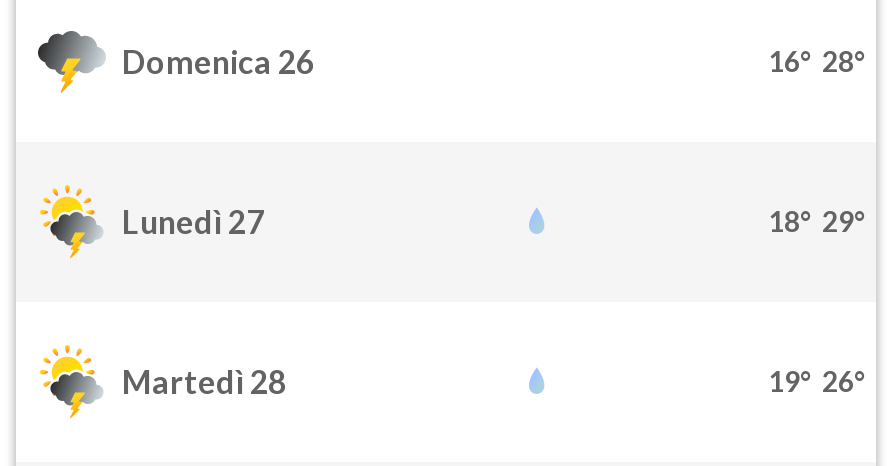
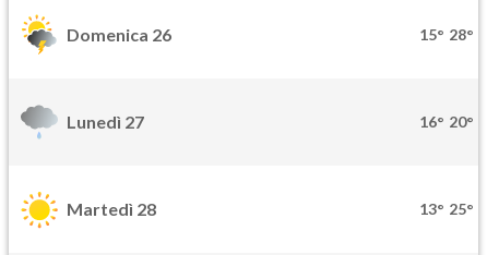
moved down: [image]

- 16° 28°
+ 15° 28°

moved up: [image]

- 18° 29°
+ 16° 20°

- [image]
+ [image]

- 19° 26°
+ 13° 25°
